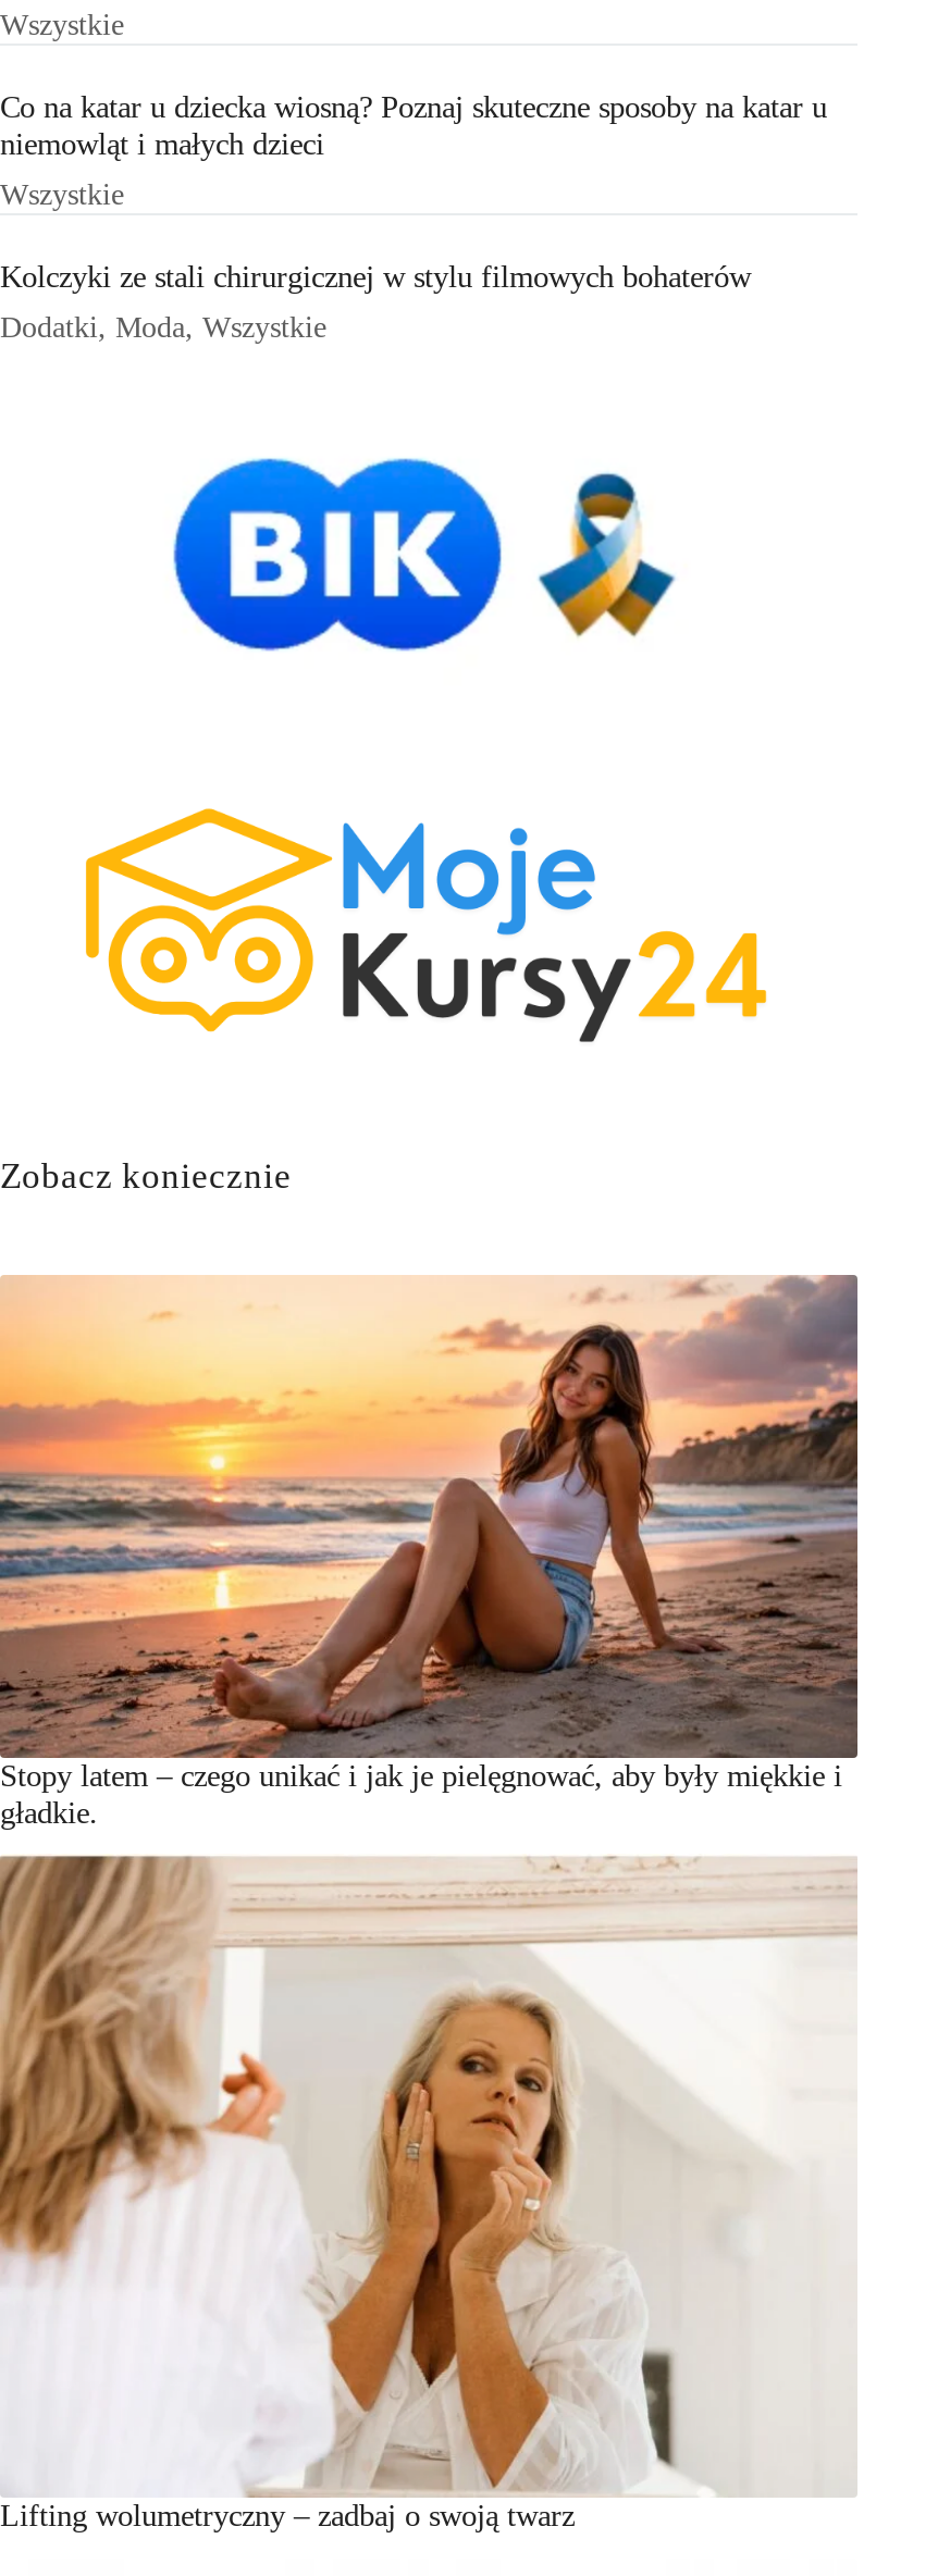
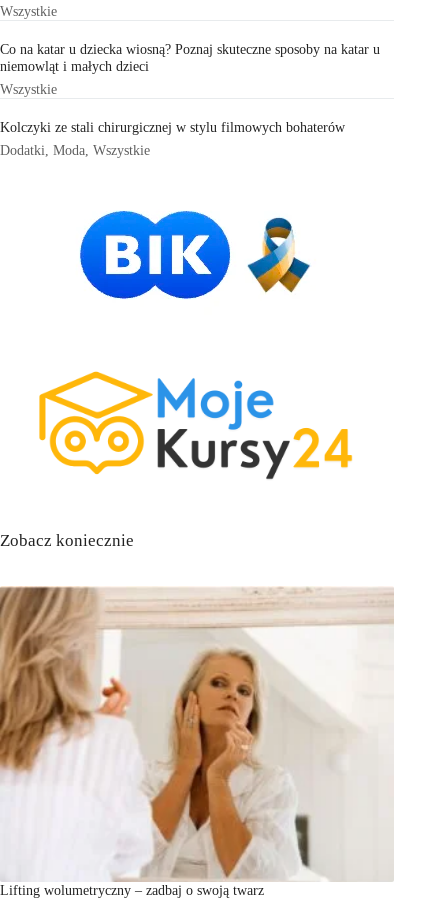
- [image]
- Stopy latem – czego unikać i jak je pielęgnować, aby były miękkie i
- gładkie.
